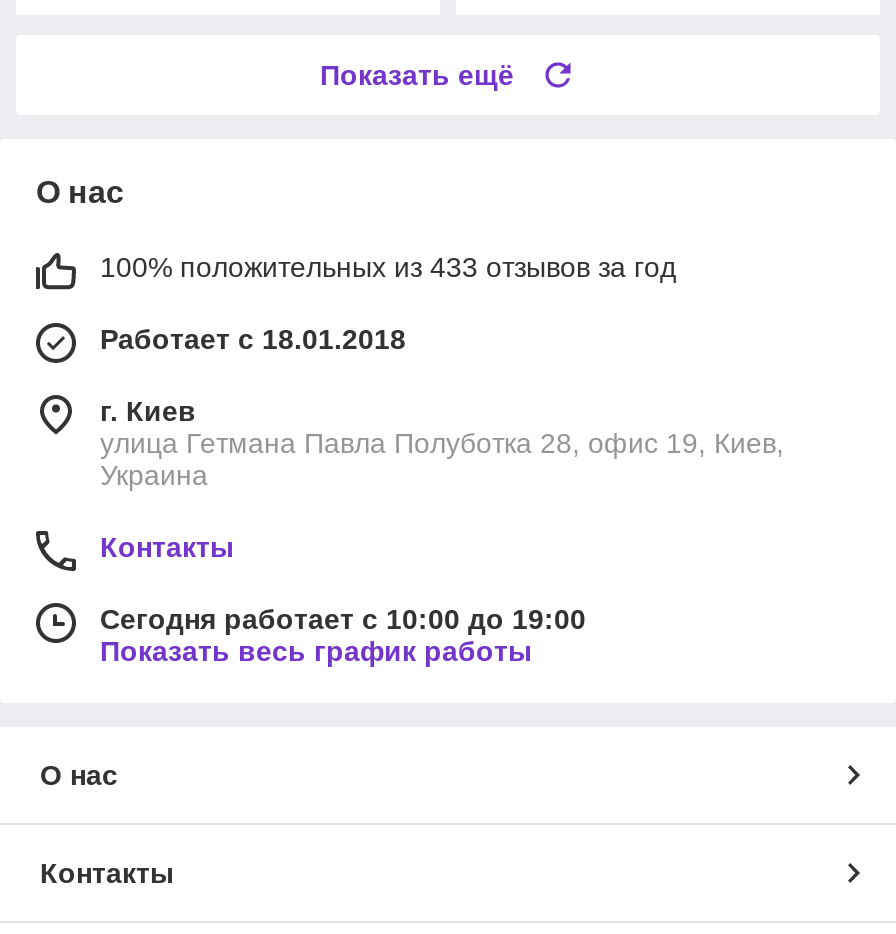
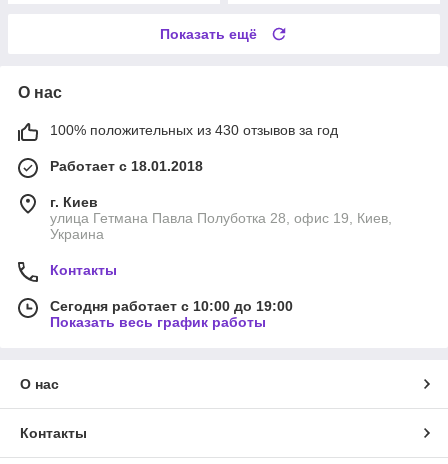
- 100% положительных из 433 отзывов за год
+ 100% положительных из 430 отзывов за год
